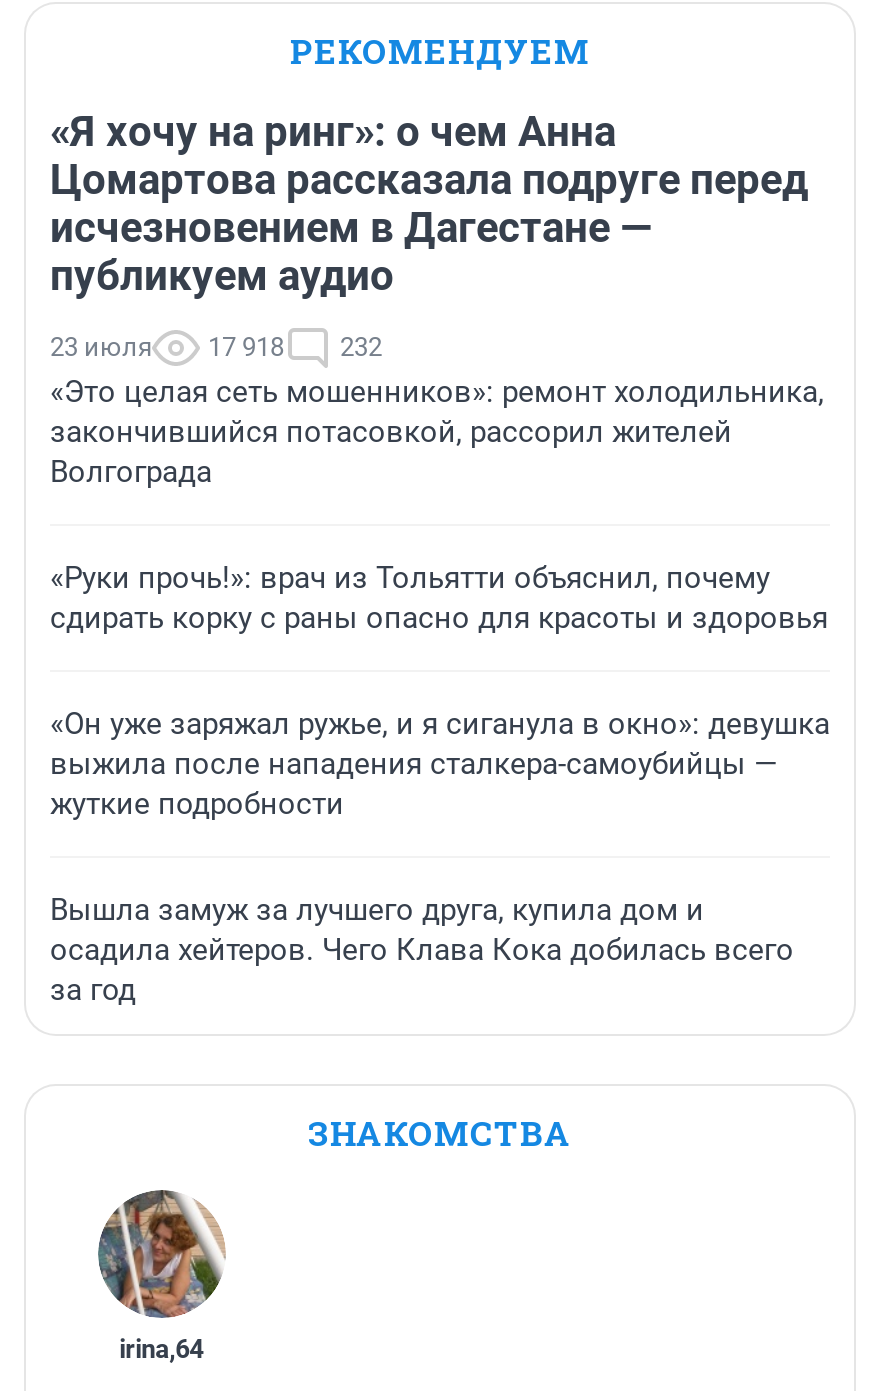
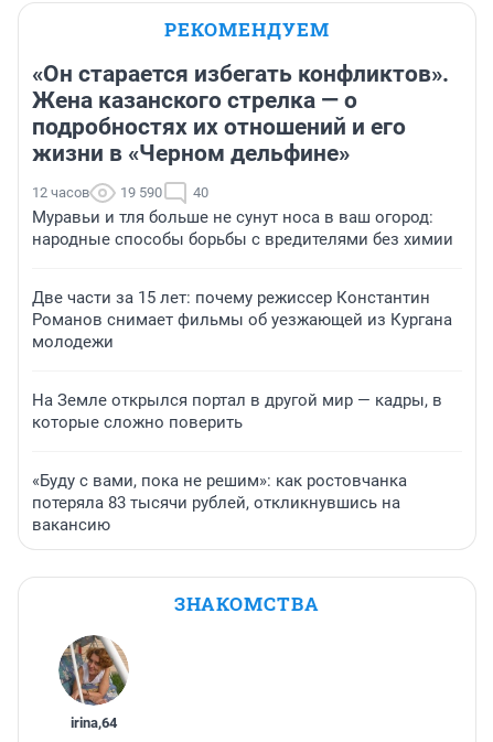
- «Я хочу на ринг»: о чем Анна
- Цомартова рассказала подруге перед
- исчезновением в Дагестане —
- публикуем аудио
+ «Он старается избегать конфликтов».
+ Жена казанского стрелка — о
+ подробностях их отношений и его
+ жизни в «Черном дельфине»

- 23 июля
- 17 918
- 232
- «Это целая сеть мошенников»: ремонт холодильника,
- закончившийся потасовкой, рассорил жителей
- Волгограда
+ 12 часов
+ 19 590
+ 40
+ Муравьи и тля больше не сунут носа в ваш огород:
+ народные способы борьбы с вредителями без химии

- «Руки прочь!»: врач из Тольятти объяснил, почему
- сдирать корку с раны опасно для красоты и здоровья
+ Две части за 15 лет: почему режиссер Константин
+ Романов снимает фильмы об уезжающей из Кургана
+ молодежи

- «Он уже заряжал ружье, и я сиганула в окно»: девушка
- выжила после нападения сталкера-самоубийцы —
- жуткие подробности
+ На Земле открылся портал в другой мир — кадры, в
+ которые сложно поверить

- Вышла замуж за лучшего друга, купила дом и
- осадила хейтеров. Чего Клава Кока добилась всего
- за год
+ «Буду с вами, пока не решим»: как ростовчанка
+ потеряла 83 тысячи рублей, откликнувшись на
+ вакансию
